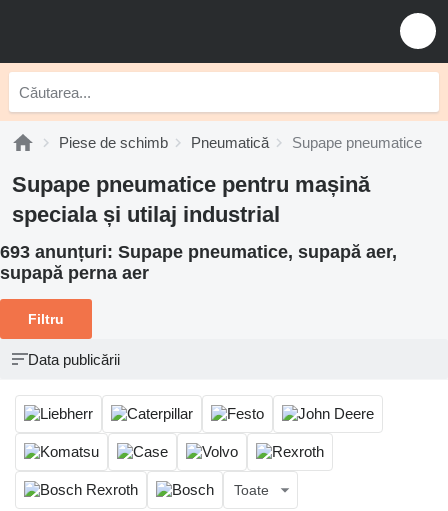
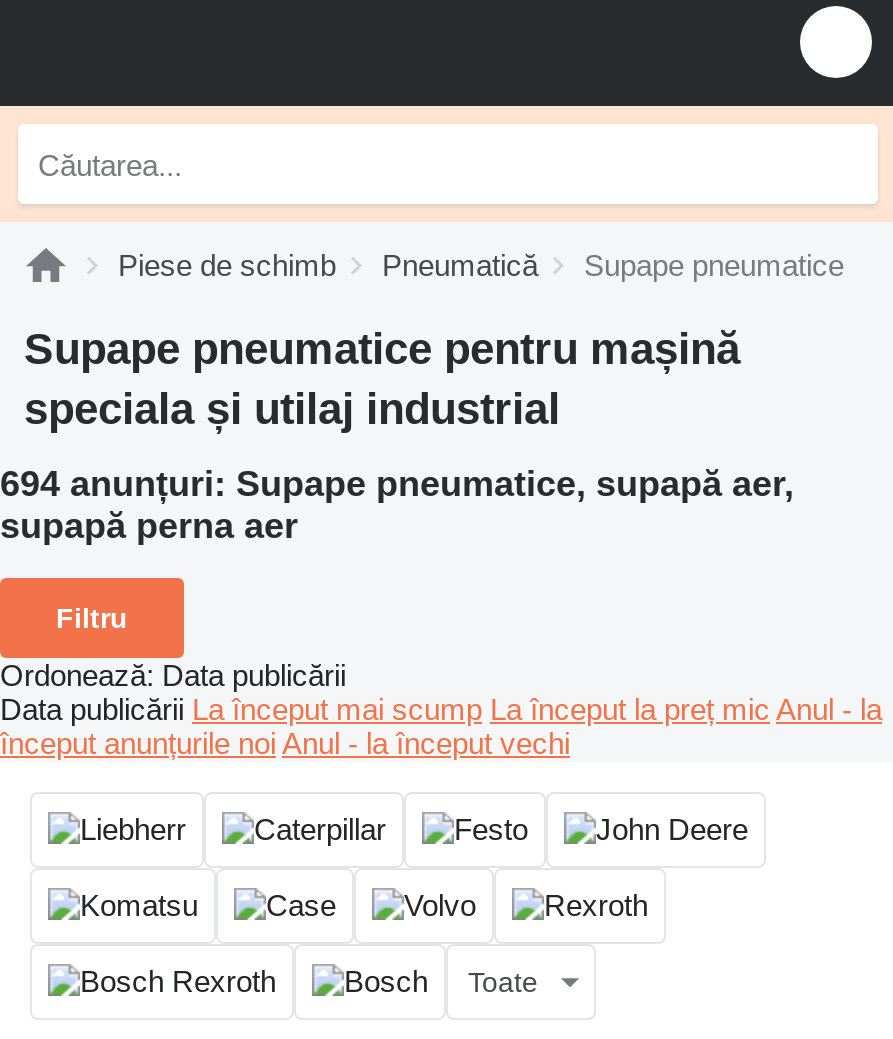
- 693 anunțuri: Supape pneumatice, supapă aer,
+ 694 anunțuri: Supape pneumatice, supapă aer,

- Data publicării
+ Ordonează: Data publicării
+ Data publicării La început mai scump La început la preț mic Anul - la
+ început anunțurile noi Anul - la început vechi
